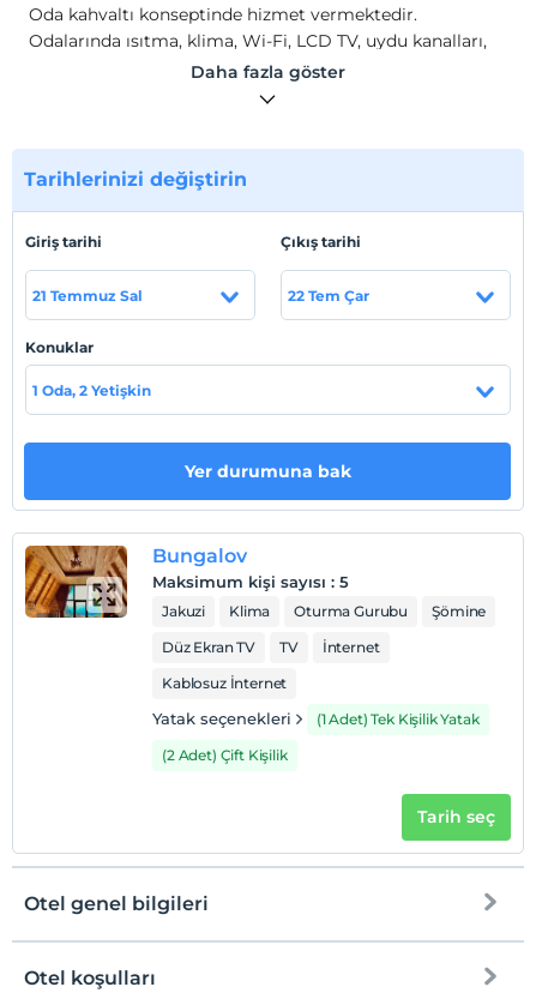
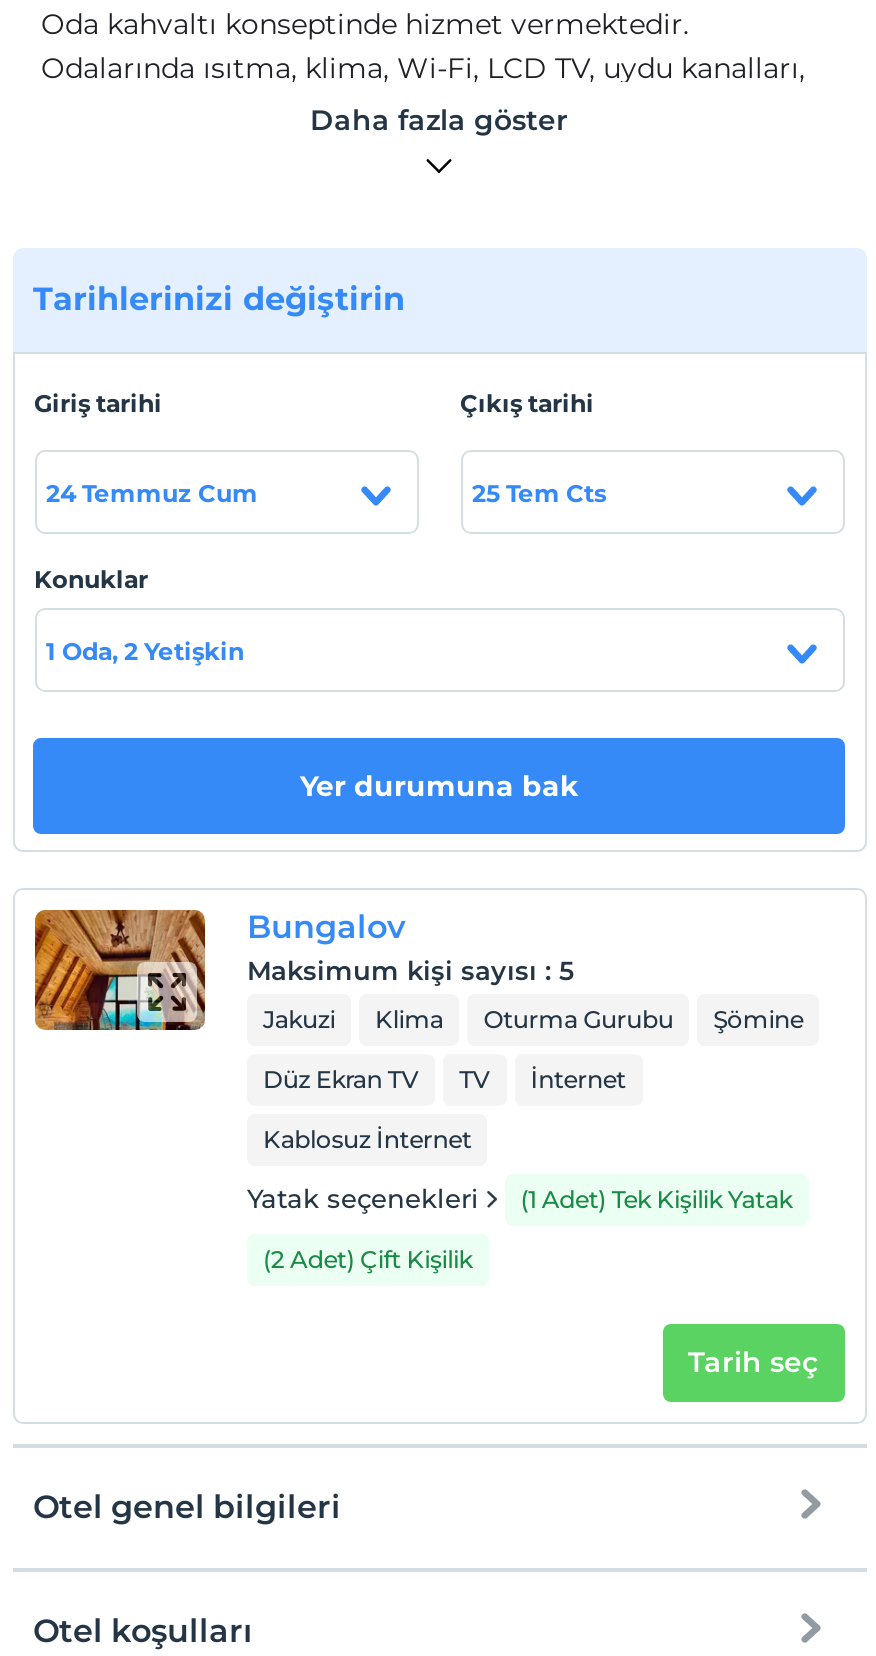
- 21 Temmuz Sal
+ 24 Temmuz Cum

- 22 Tem Çar
+ 25 Tem Cts
